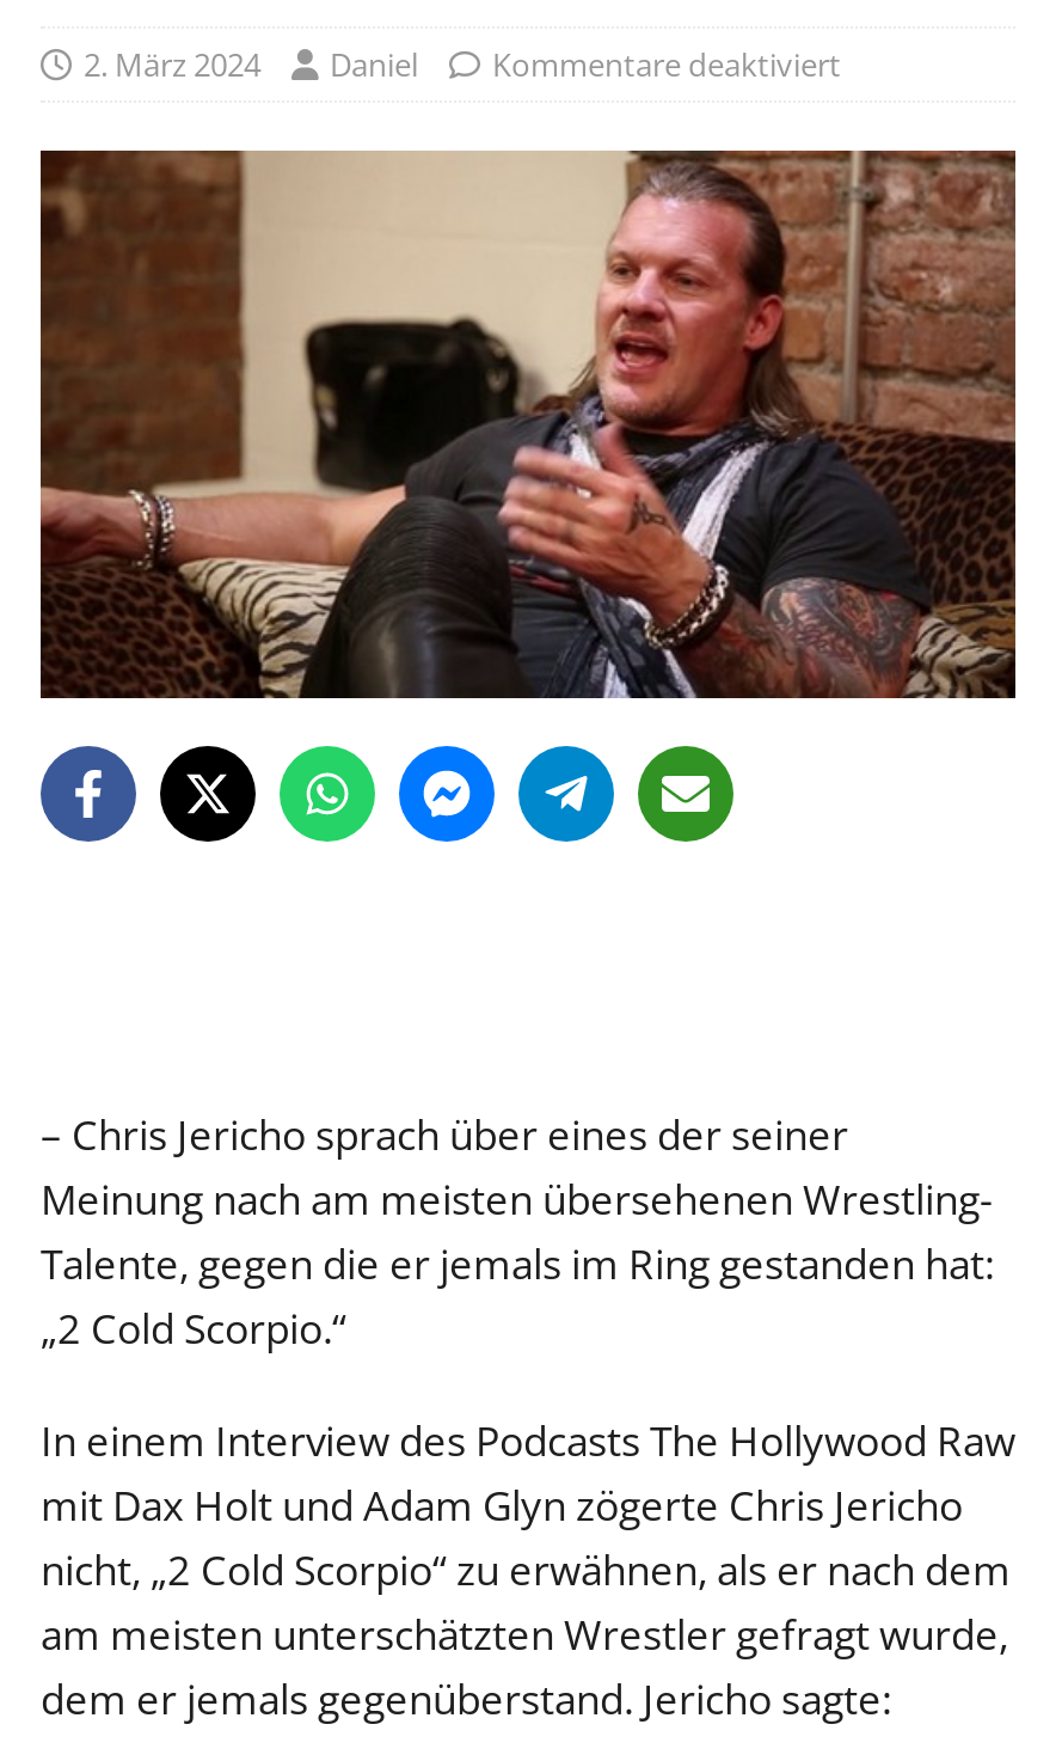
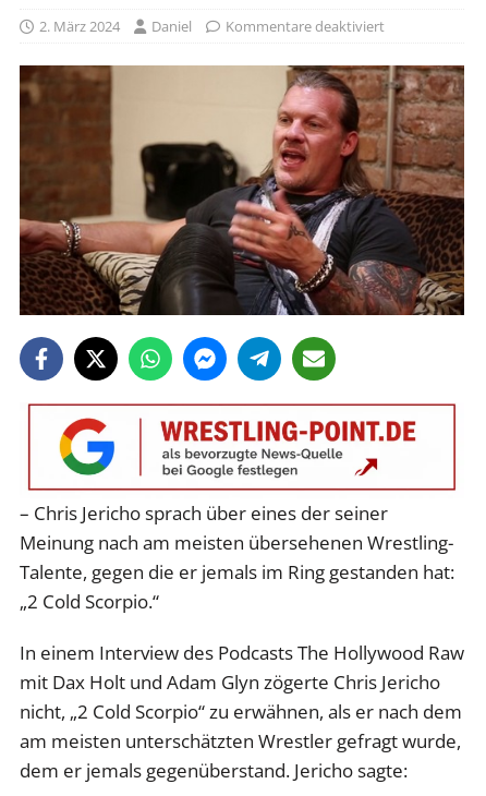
+ [image]
